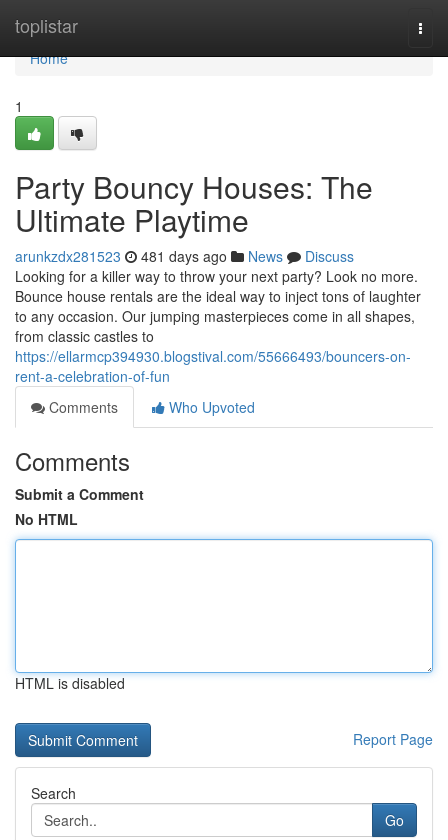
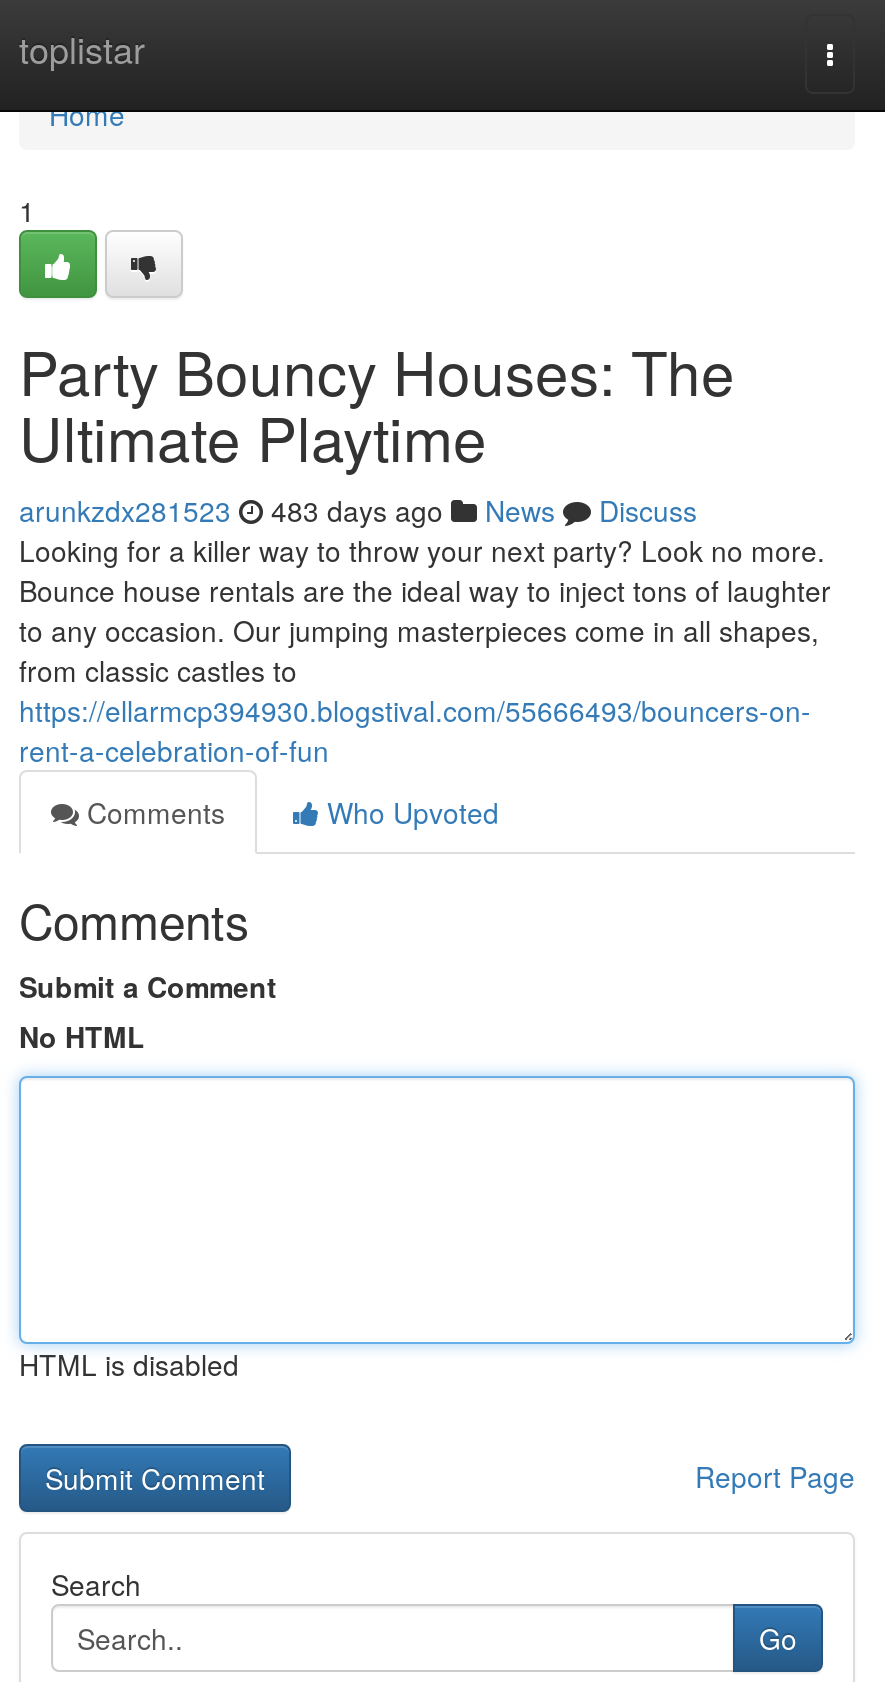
- arunkzdx281523 481 days ago News Discuss
+ arunkzdx281523 483 days ago News Discuss
